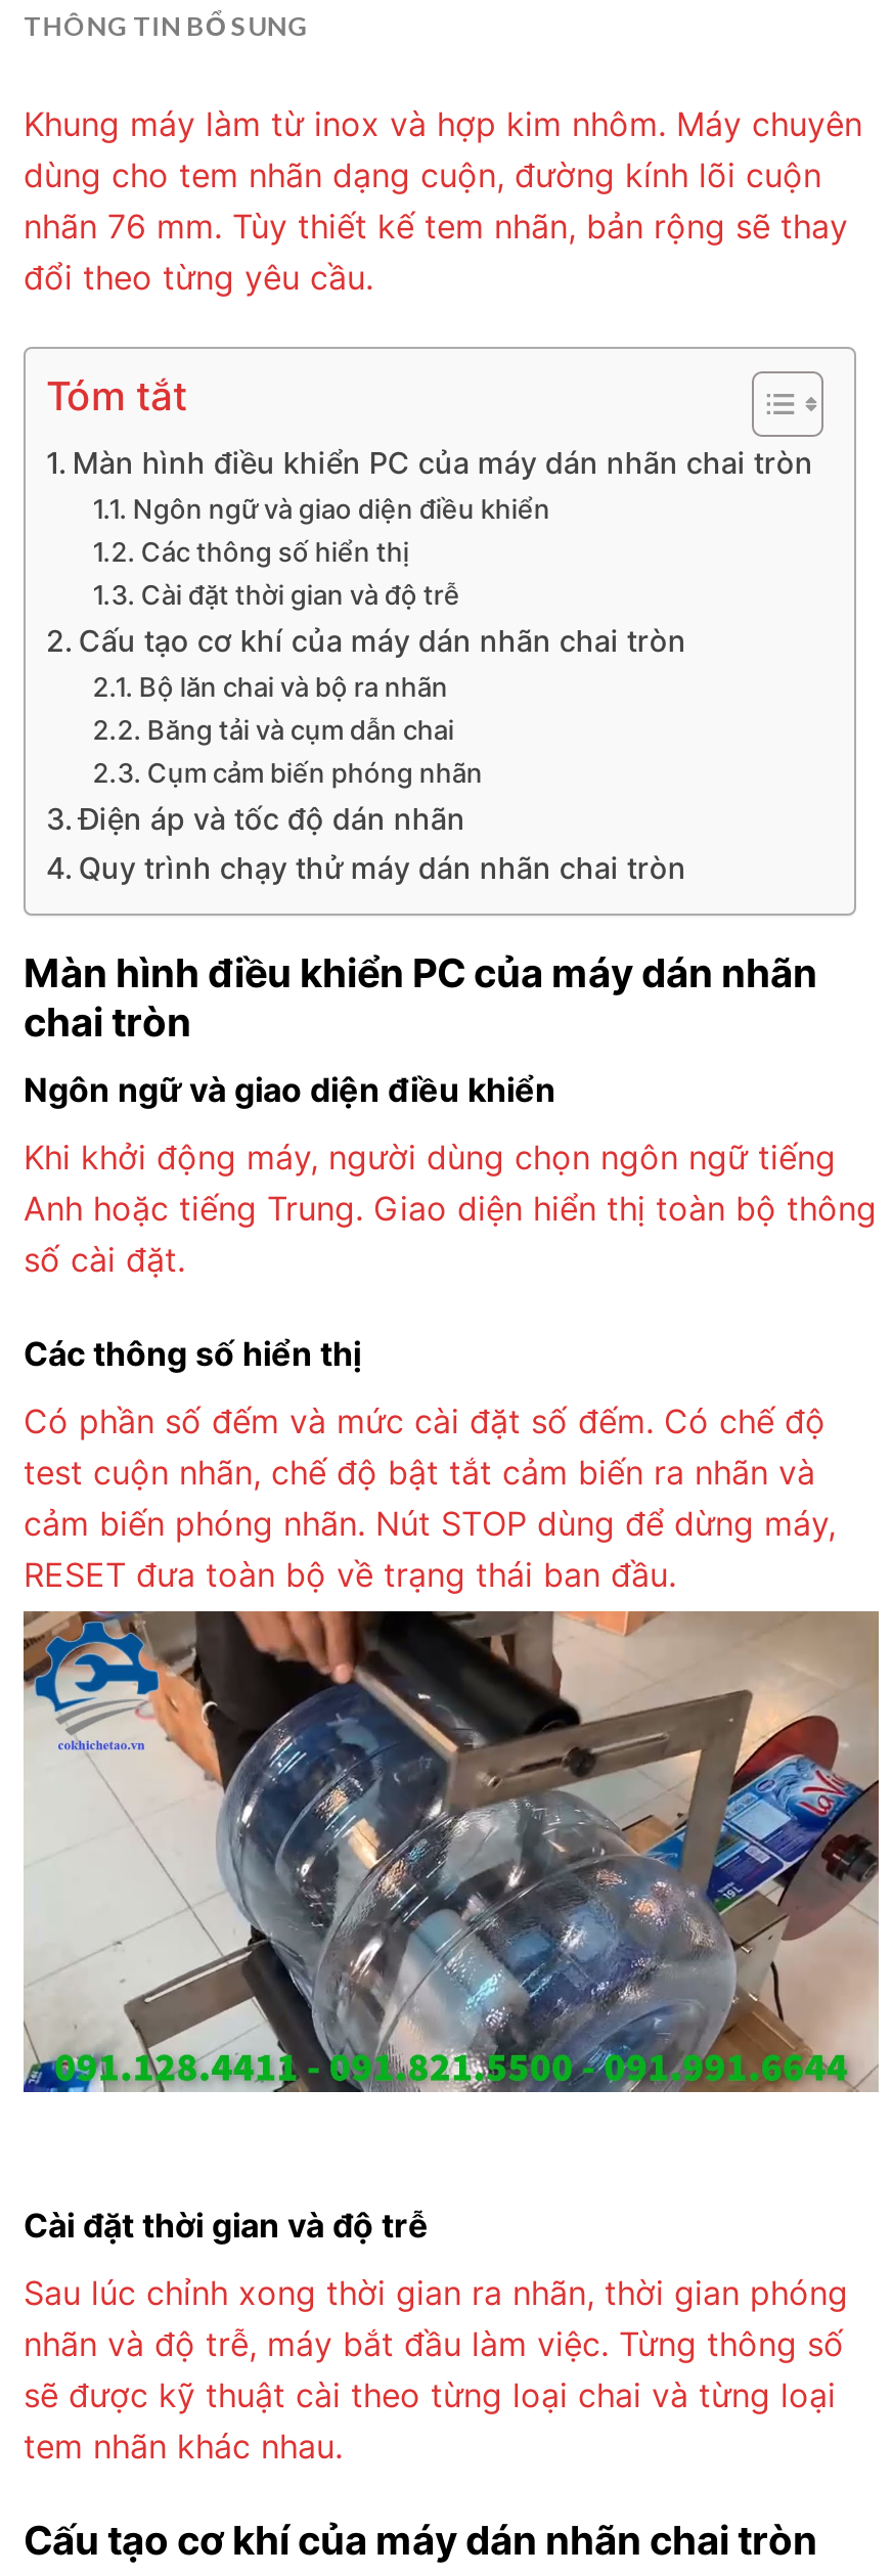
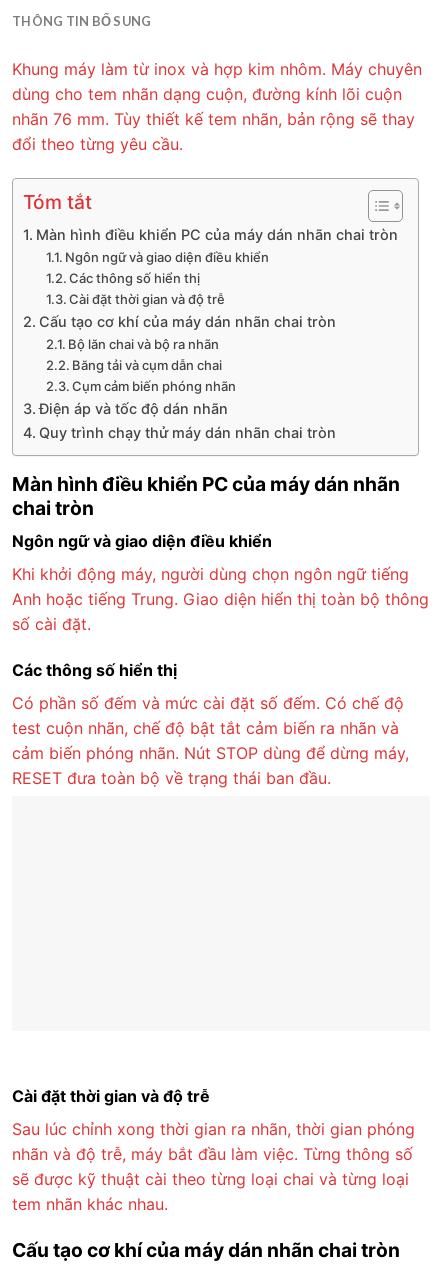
- [image]
